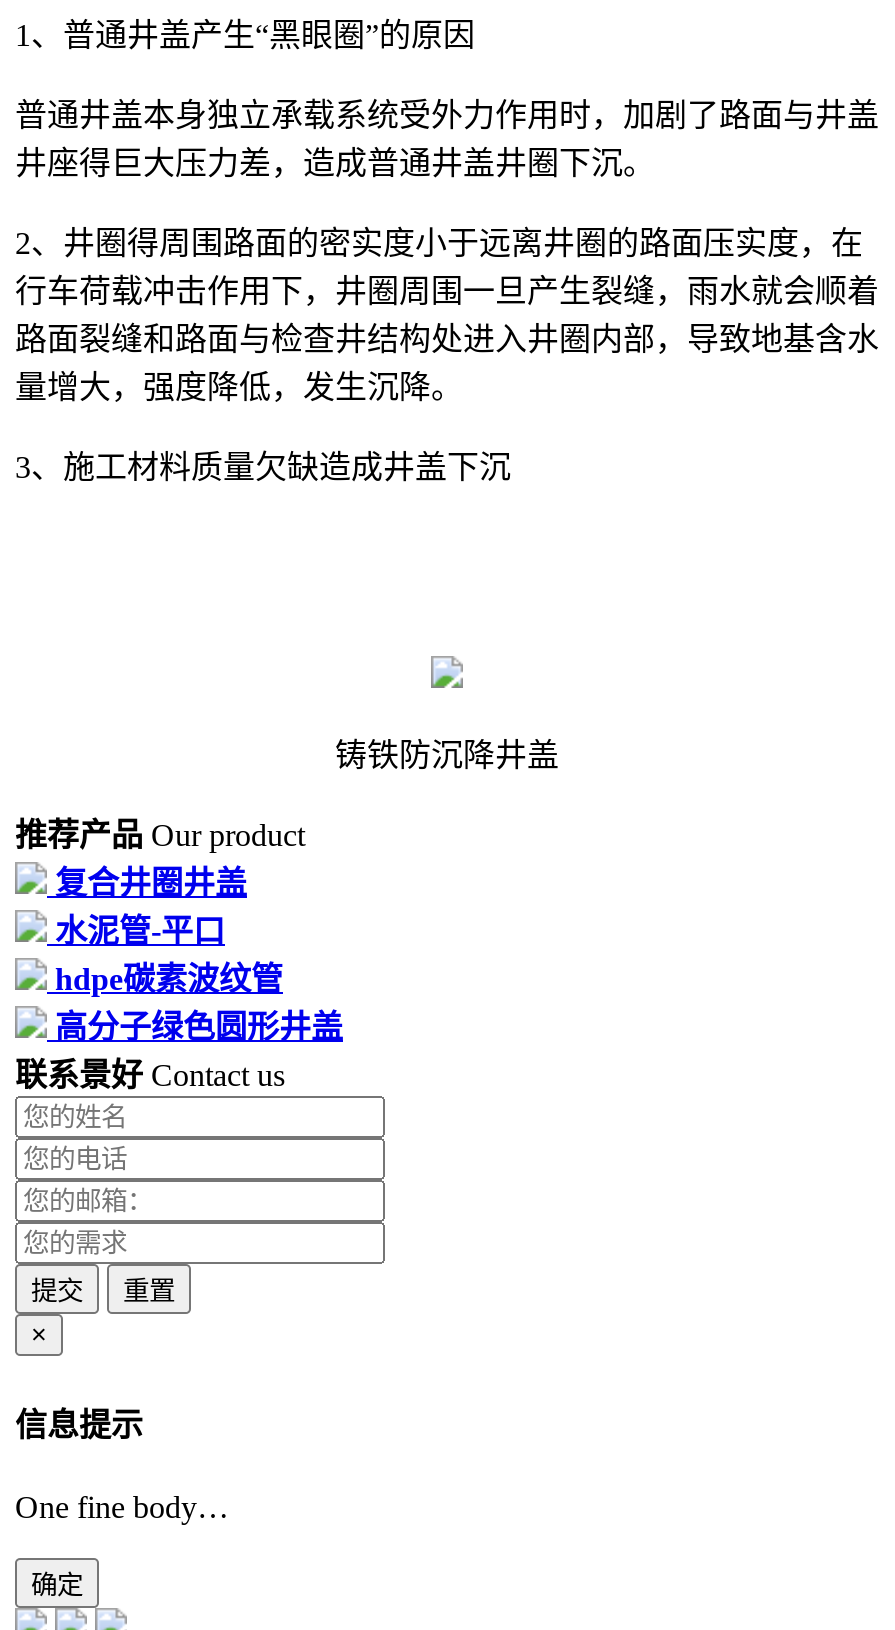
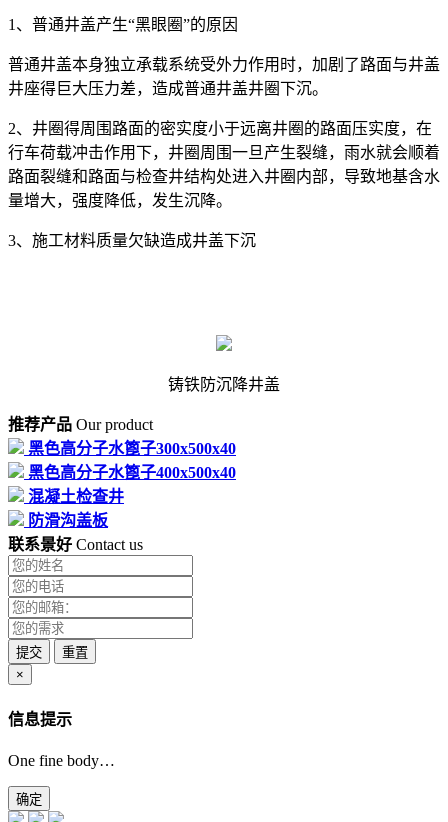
- 复合井圈井盖
- 水泥管-平口
- hdpe碳素波纹管
- 高分子绿色圆形井盖
+ 黑色高分子水篦子300x500x40
+ 黑色高分子水篦子400x500x40
+ 混凝土检查井
+ 防滑沟盖板
